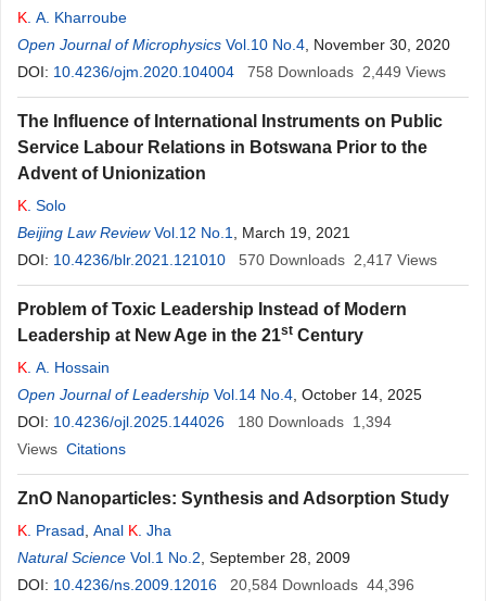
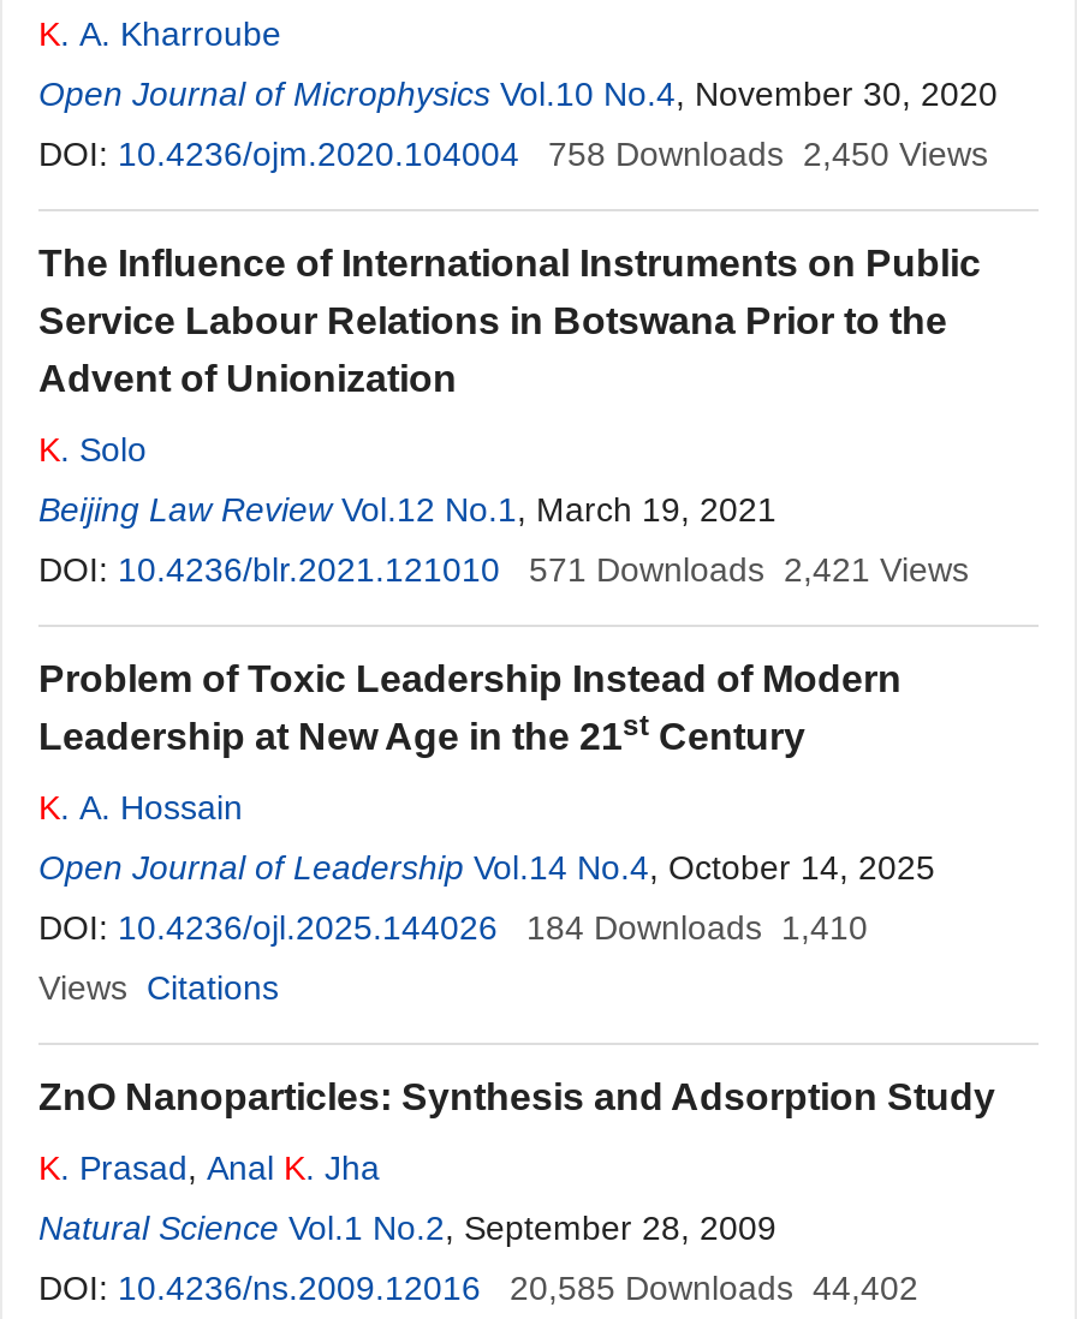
- 758 Downloads 2,449 Views
+ 758 Downloads 2,450 Views

- 570 Downloads 2,417 Views
+ 571 Downloads 2,421 Views

- DOI: 10.4236/ojl.2025.144026 180 Downloads 1,394
+ DOI: 10.4236/ojl.2025.144026 184 Downloads 1,410

- DOI: 10.4236/ns.2009.12016 20,584 Downloads 44,396
+ DOI: 10.4236/ns.2009.12016 20,585 Downloads 44,402
